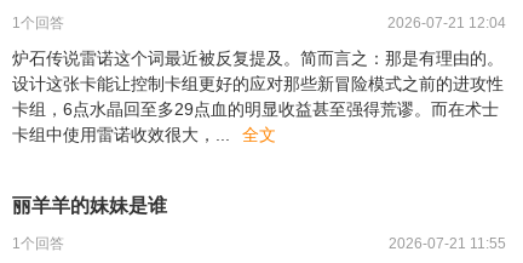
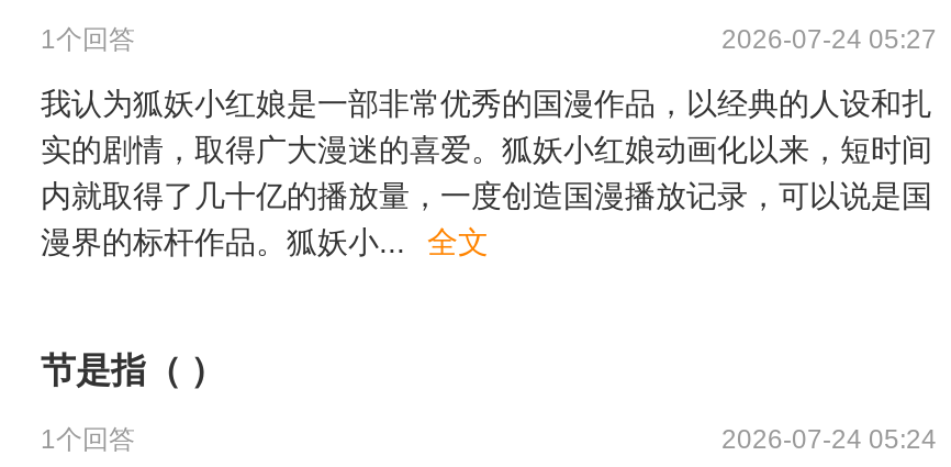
- 2026-07-21 12:04
+ 2026-07-24 05:27

- 炉石传说雷诺这个词最近被反复提及。简而言之：那是有理由的。
- 设计这张卡能让控制卡组更好的应对那些新冒险模式之前的进攻性
- 卡组，6点水晶回至多29点血的明显收益甚至强得荒谬。而在术士
- 卡组中使用雷诺收效很大，...
+ 我认为狐妖小红娘是一部非常优秀的国漫作品，以经典的人设和扎
+ 实的剧情，取得广大漫迷的喜爱。狐妖小红娘动画化以来，短时间
+ 内就取得了几十亿的播放量，一度创造国漫播放记录，可以说是国
+ 漫界的标杆作品。狐妖小...

- 丽羊羊的妹妹是谁
+ 节是指（ ）

- 2026-07-21 11:55
+ 2026-07-24 05:24
